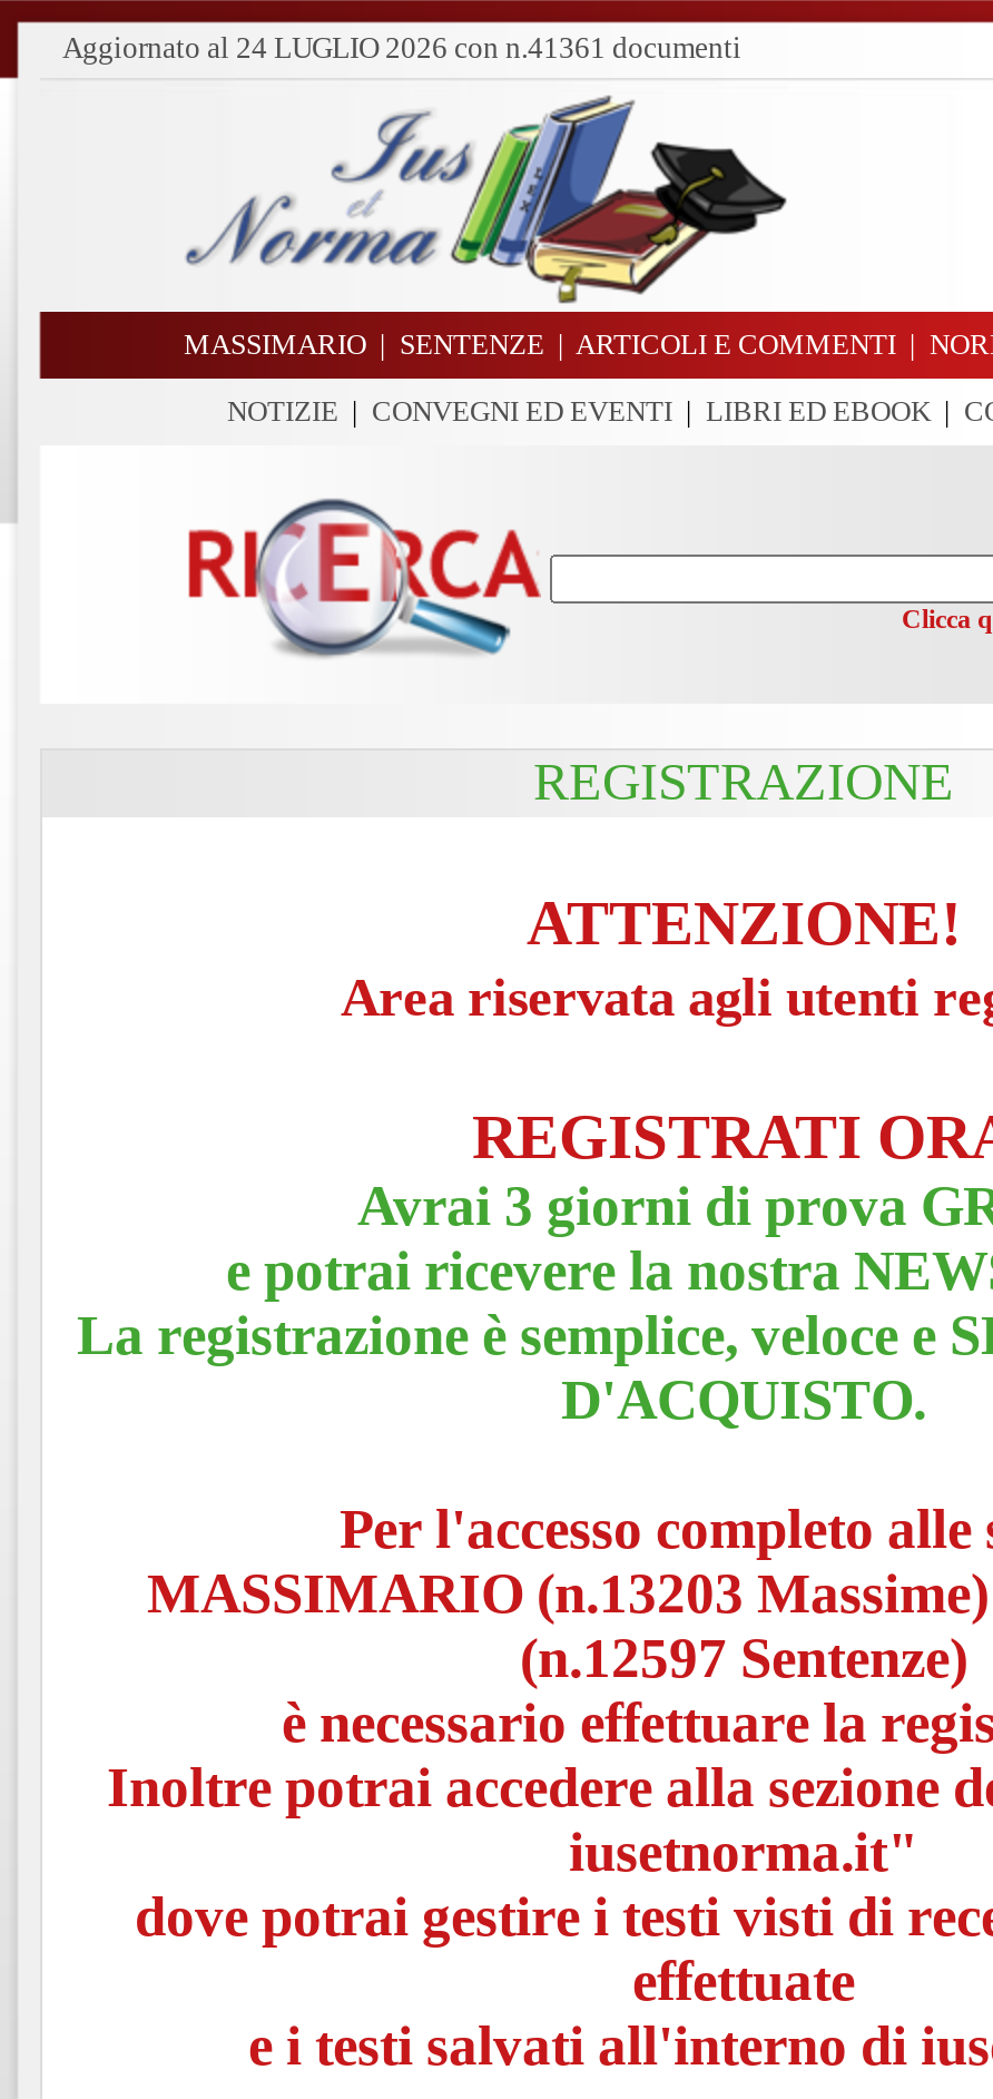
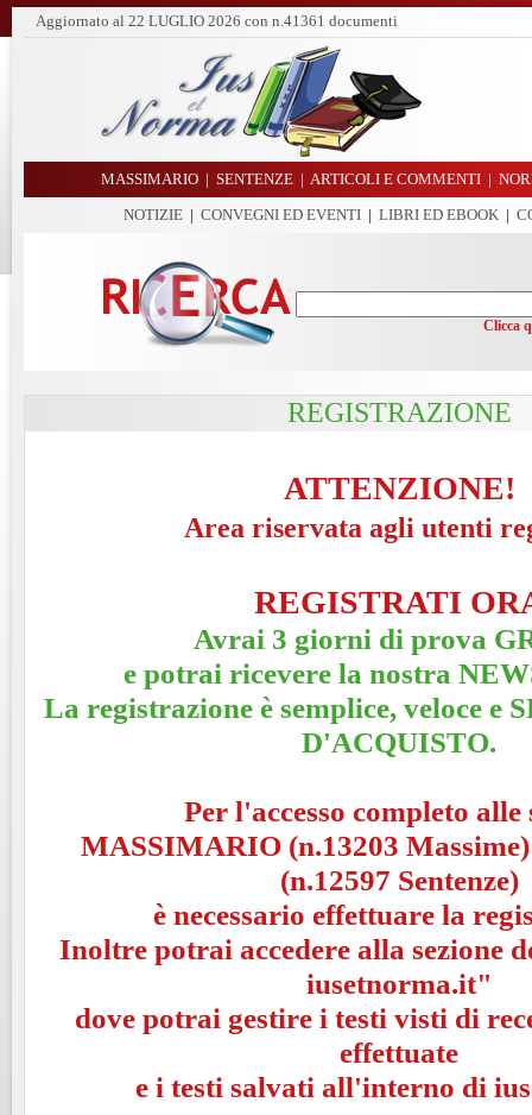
- Aggiornato al 24 LUGLIO 2026 con n.41361 documenti
+ Aggiornato al 22 LUGLIO 2026 con n.41361 documenti
